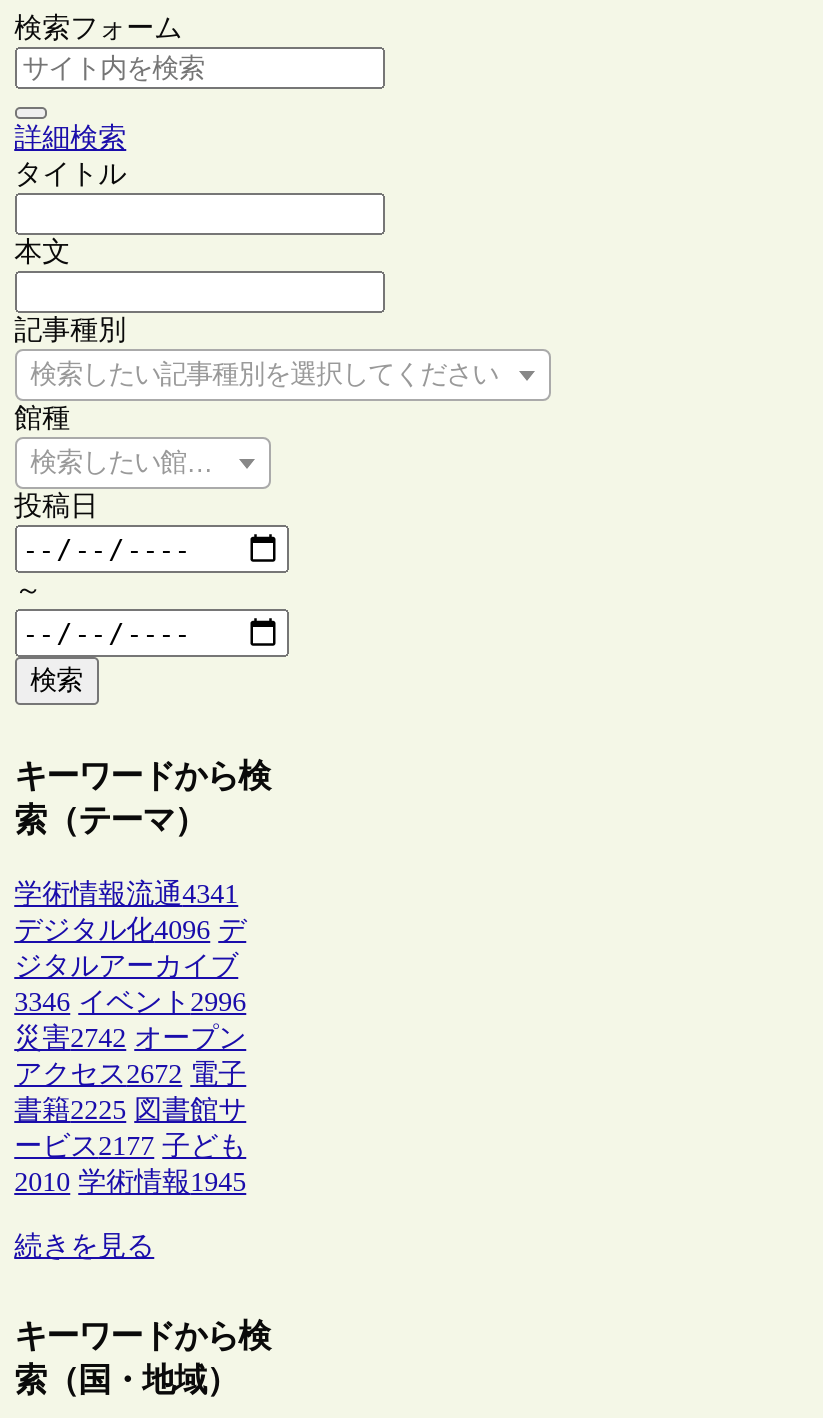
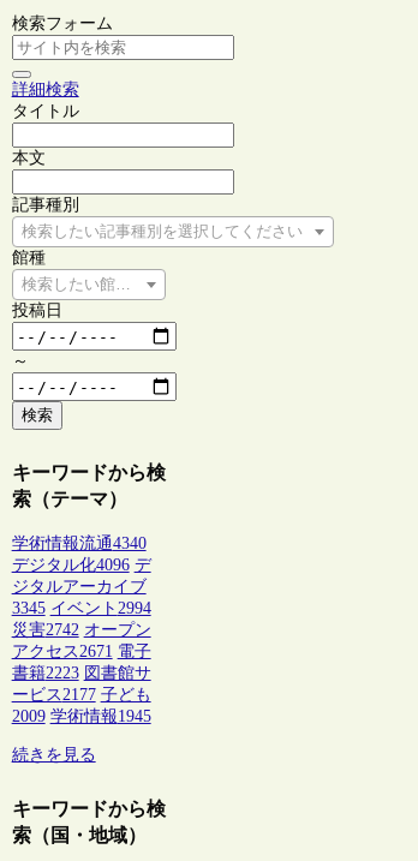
- 学術情報流通4341
+ 学術情報流通4340

- 3346 イベント2996
+ 3345 イベント2994

- アクセス2672 電子
+ アクセス2671 電子

- 書籍2225 図書館サ
+ 書籍2223 図書館サ

- 2010 学術情報1945
+ 2009 学術情報1945
